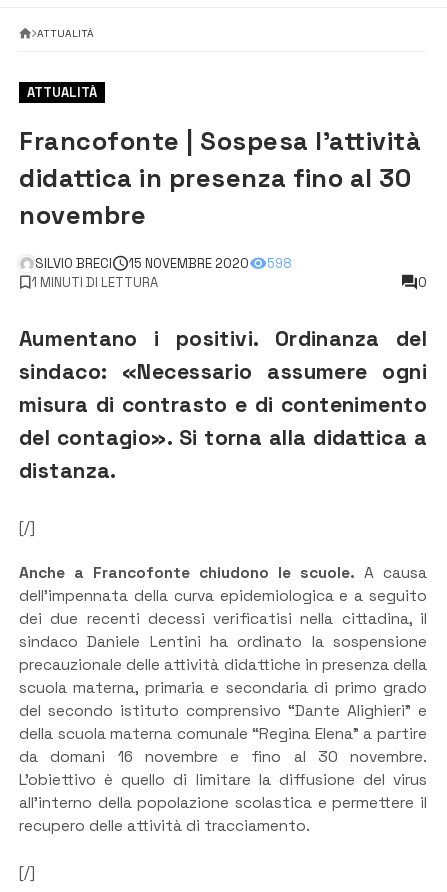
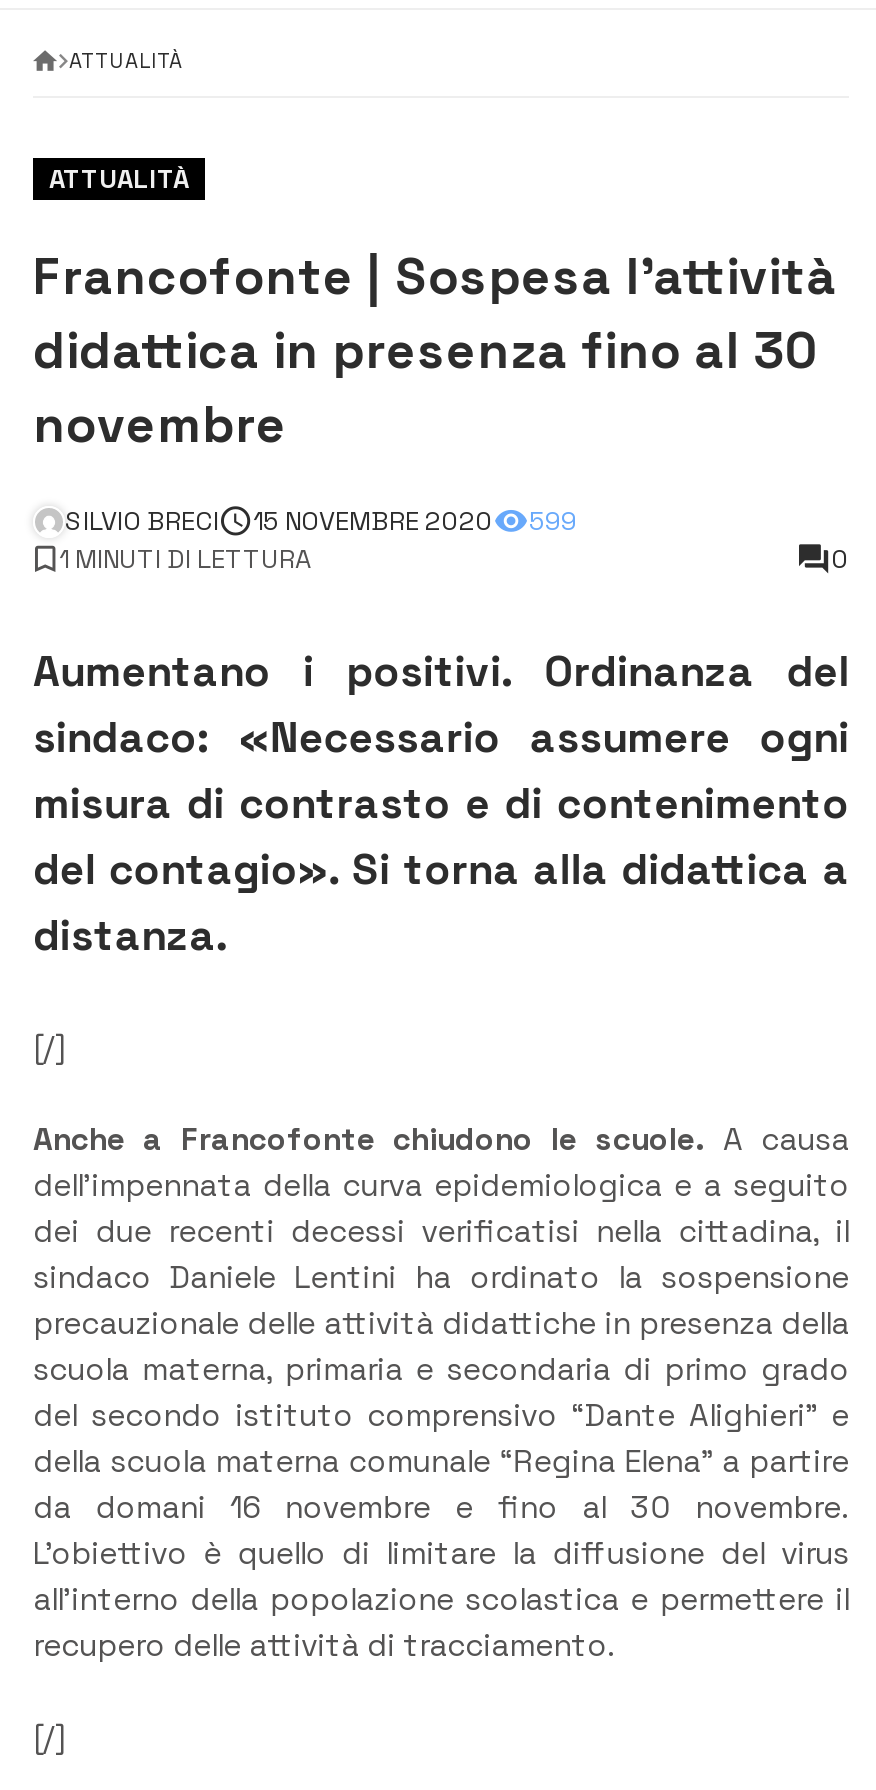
- SILVIO BRECI 15 NOVEMBRE 2020 598
+ SILVIO BRECI 15 NOVEMBRE 2020 599
